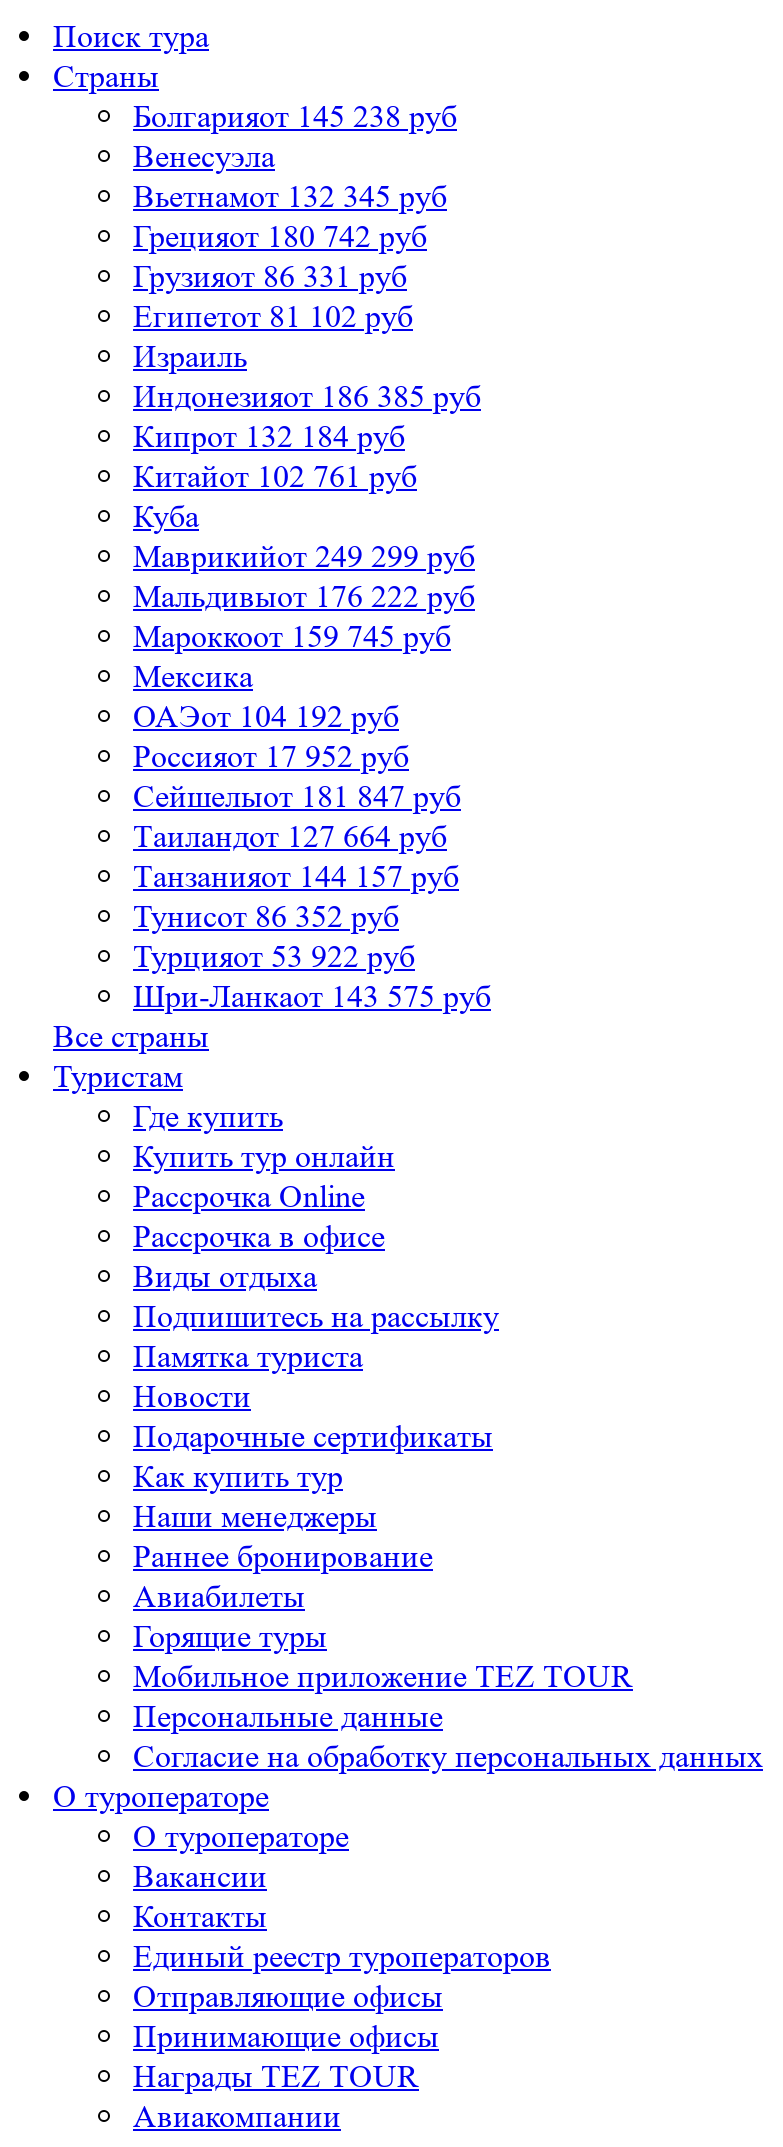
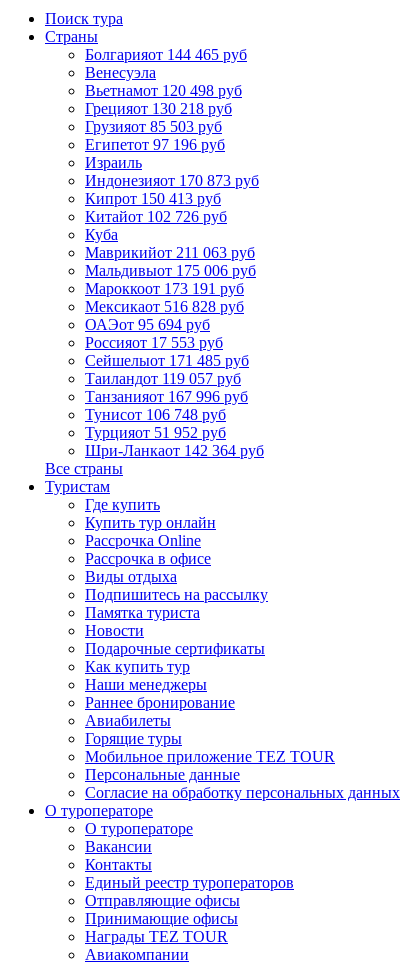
- Болгарияот 145 238 руб
+ Болгарияот 144 465 руб

- Вьетнамот 132 345 руб
+ Вьетнамот 120 498 руб

- Грецияот 180 742 руб
+ Грецияот 130 218 руб

- Грузияот 86 331 руб
+ Грузияот 85 503 руб

- Египетот 81 102 руб
+ Египетот 97 196 руб

- Индонезияот 186 385 руб
+ Индонезияот 170 873 руб

- Кипрот 132 184 руб
+ Кипрот 150 413 руб

- Китайот 102 761 руб
+ Китайот 102 726 руб

- Маврикийот 249 299 руб
- Мальдивыот 176 222 руб
- Мароккоот 159 745 руб
- Мексика
- ОАЭот 104 192 руб
- Россияот 17 952 руб
- Сейшелыот 181 847 руб
- Таиландот 127 664 руб
- Танзанияот 144 157 руб
- Тунисот 86 352 руб
- Турцияот 53 922 руб
- Шри-Ланкаот 143 575 руб
+ Маврикийот 211 063 руб
+ Мальдивыот 175 006 руб
+ Мароккоот 173 191 руб
+ Мексикаот 516 828 руб
+ ОАЭот 95 694 руб
+ Россияот 17 553 руб
+ Сейшелыот 171 485 руб
+ Таиландот 119 057 руб
+ Танзанияот 167 996 руб
+ Тунисот 106 748 руб
+ Турцияот 51 952 руб
+ Шри-Ланкаот 142 364 руб
